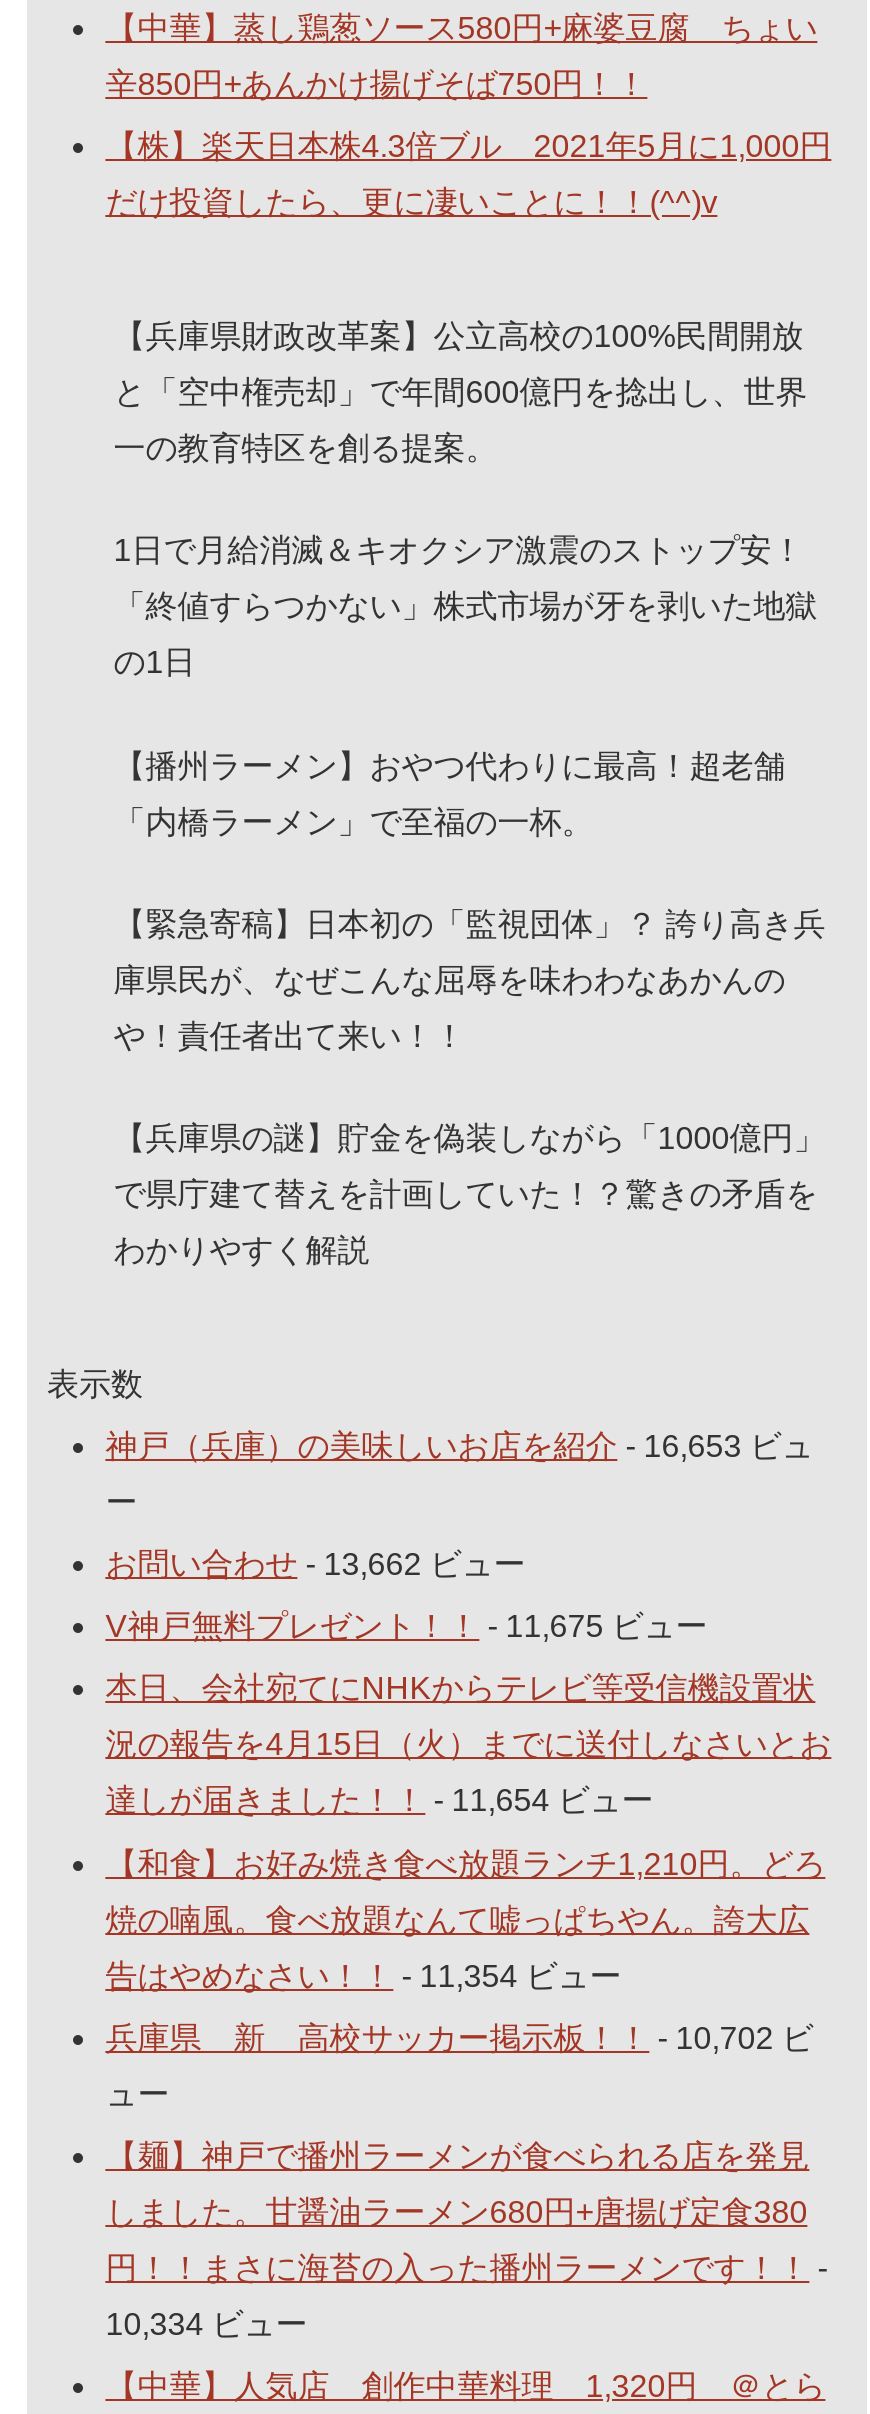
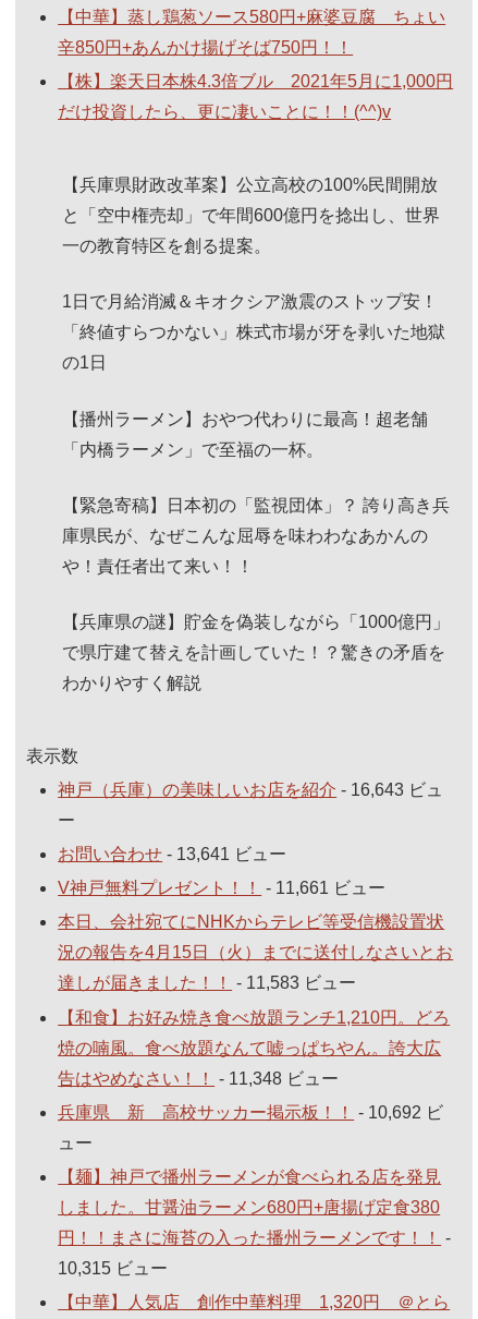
- 神戸（兵庫）の美味しいお店を紹介- 16,653 ビュ
+ 神戸（兵庫）の美味しいお店を紹介- 16,643 ビュ

- お問い合わせ- 13,662 ビュー
+ お問い合わせ- 13,641 ビュー

- V神戸無料プレゼント！！- 11,675 ビュー
+ V神戸無料プレゼント！！- 11,661 ビュー

- 達しが届きました！！- 11,654 ビュー
+ 達しが届きました！！- 11,583 ビュー

- 告はやめなさい！！- 11,354 ビュー
+ 告はやめなさい！！- 11,348 ビュー

- 兵庫県 新 高校サッカー掲示板！！- 10,702 ビ
+ 兵庫県 新 高校サッカー掲示板！！- 10,692 ビ

- 10,334 ビュー
+ 10,315 ビュー
